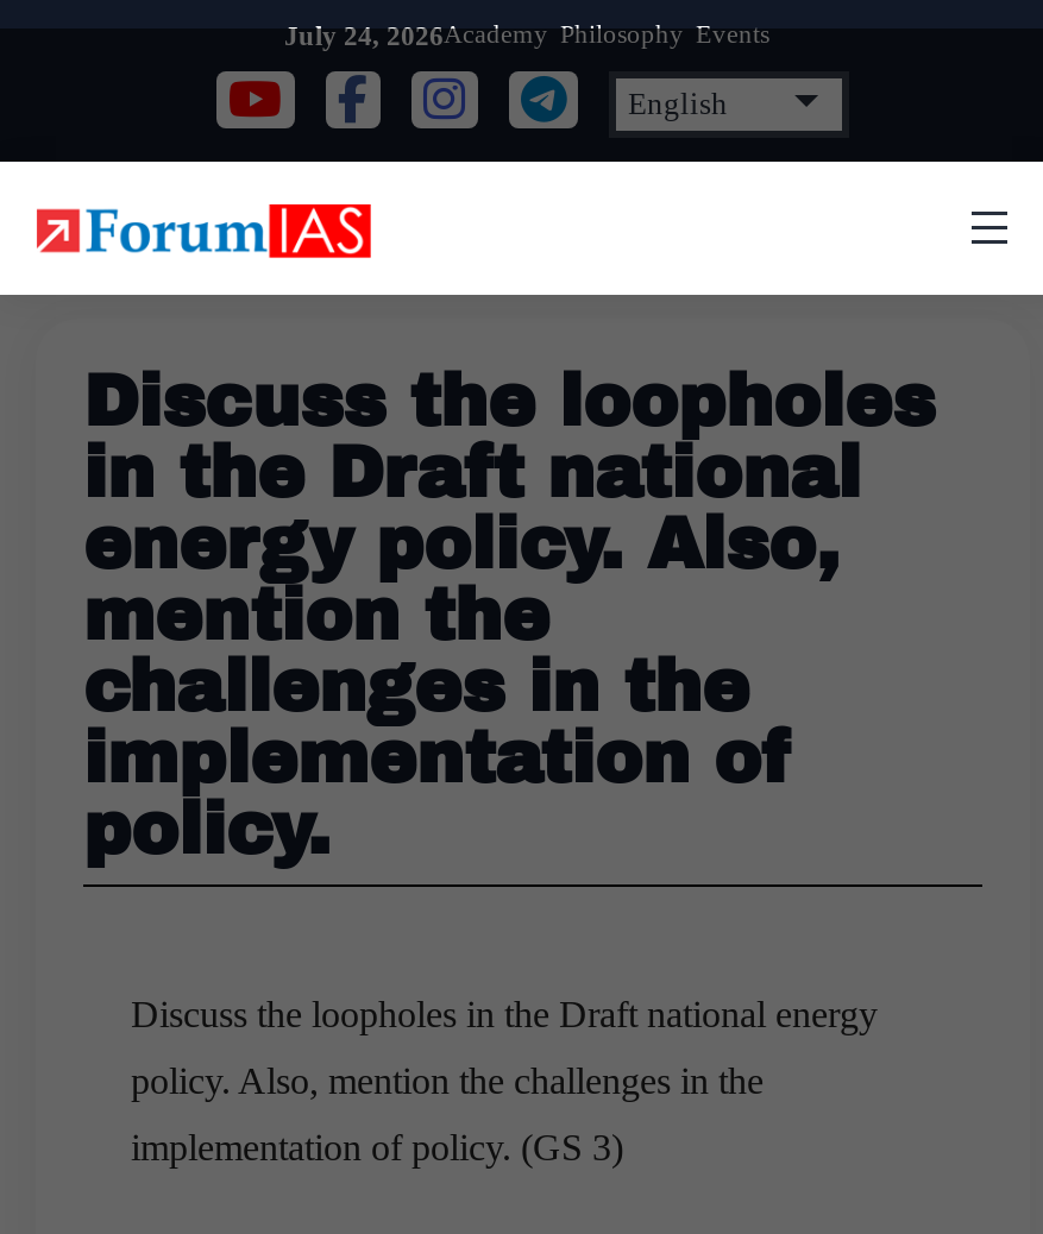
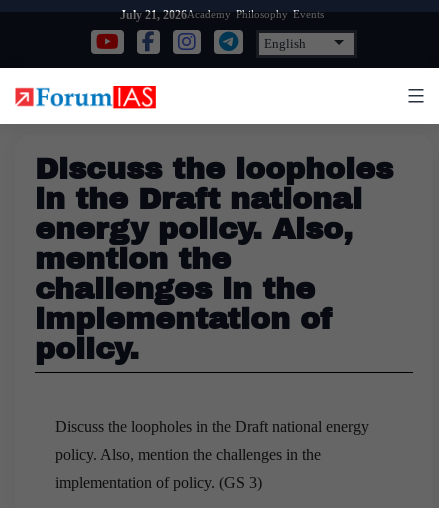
- July 24, 2026Academy Philosophy Events
+ July 21, 2026Academy Philosophy Events
